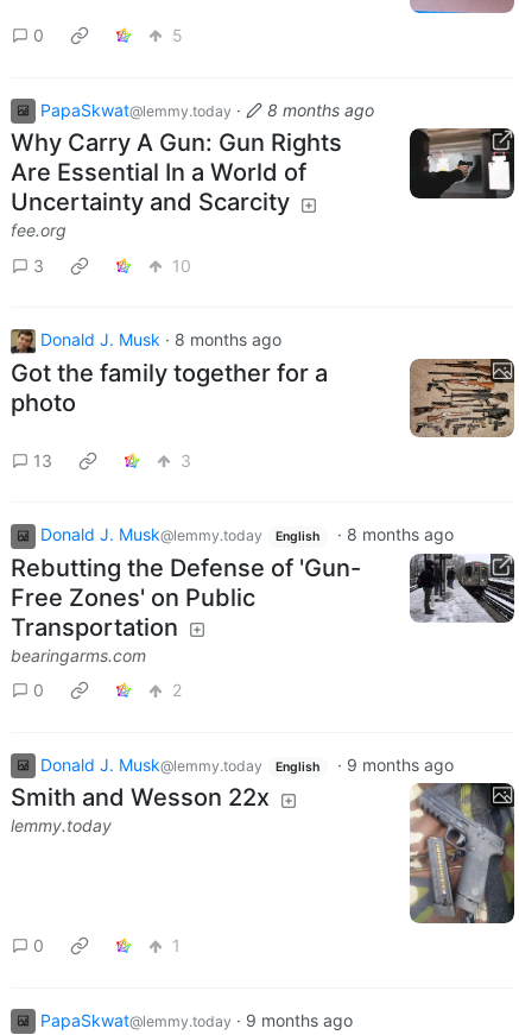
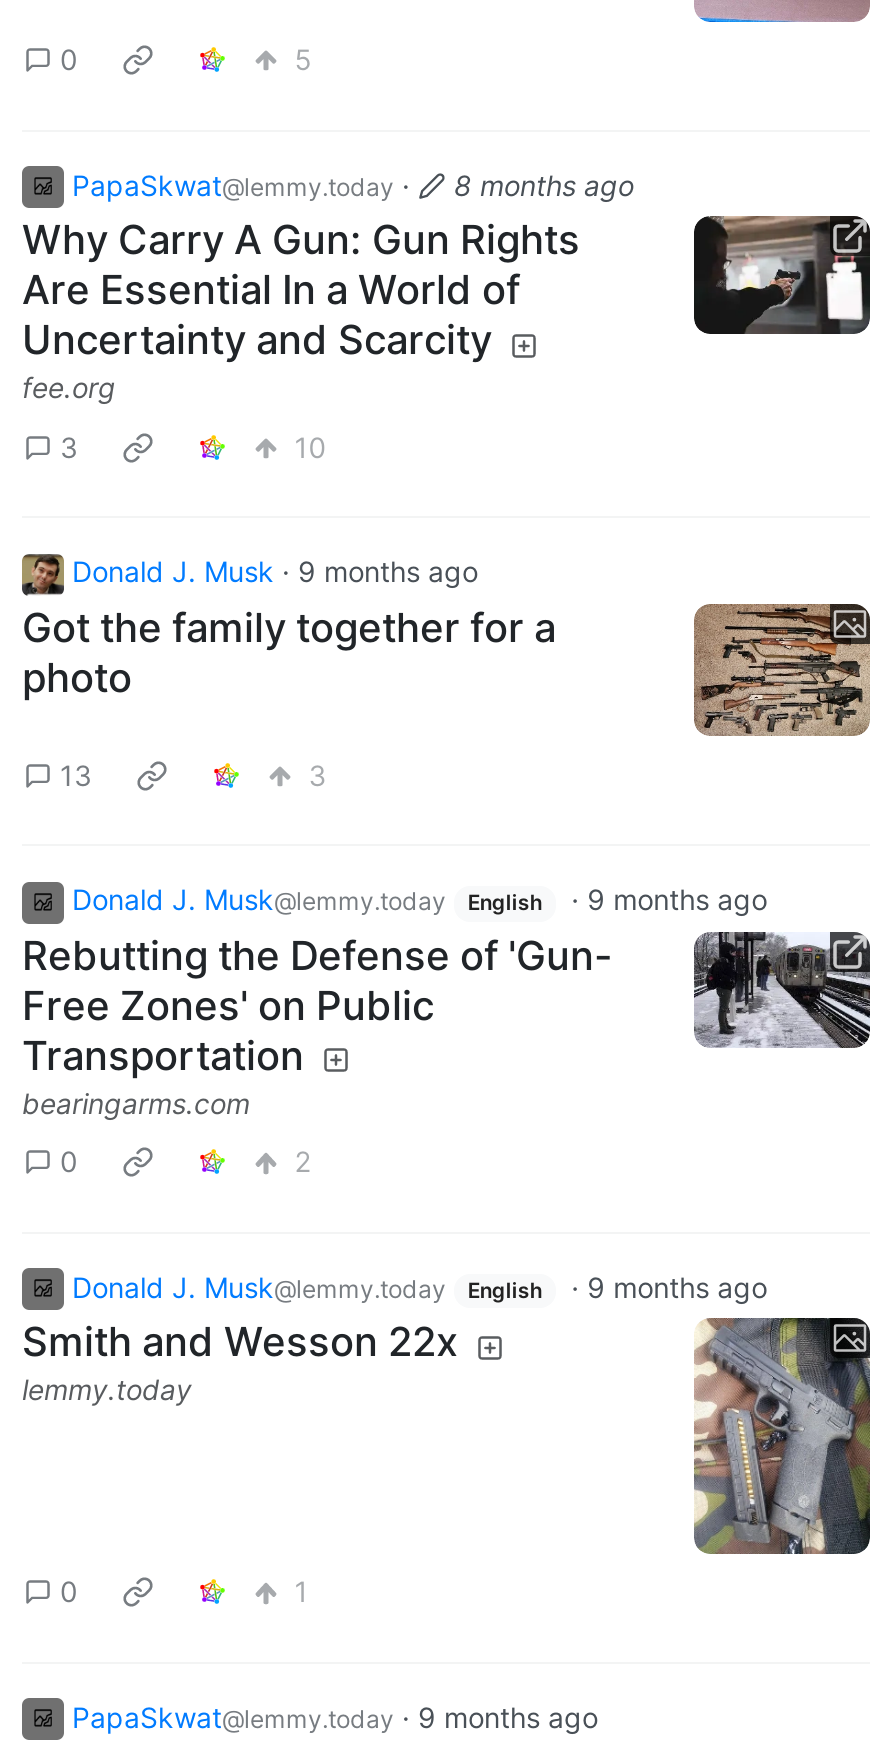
- Donald J. Musk · 8 months ago
+ Donald J. Musk · 9 months ago

- Donald J. Musk@lemmy.today English · 8 months ago
+ Donald J. Musk@lemmy.today English · 9 months ago
